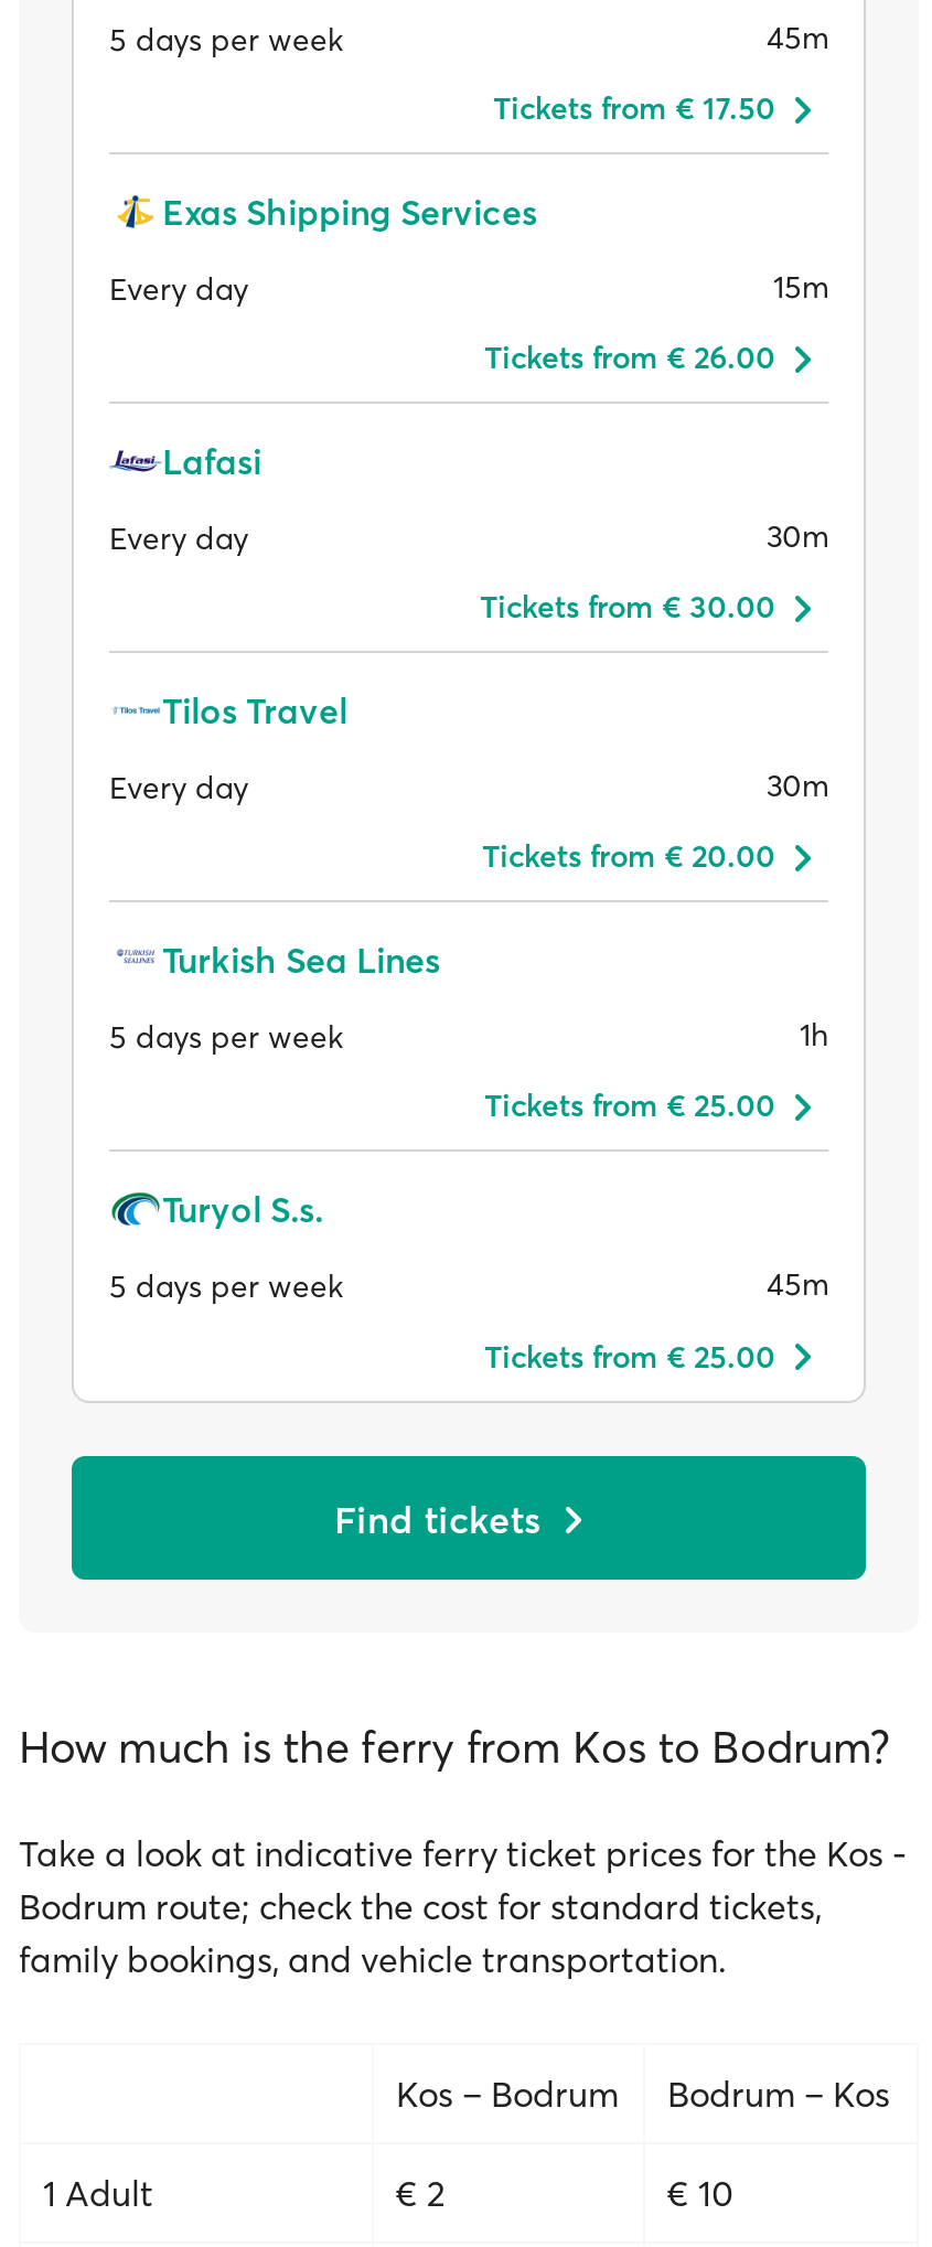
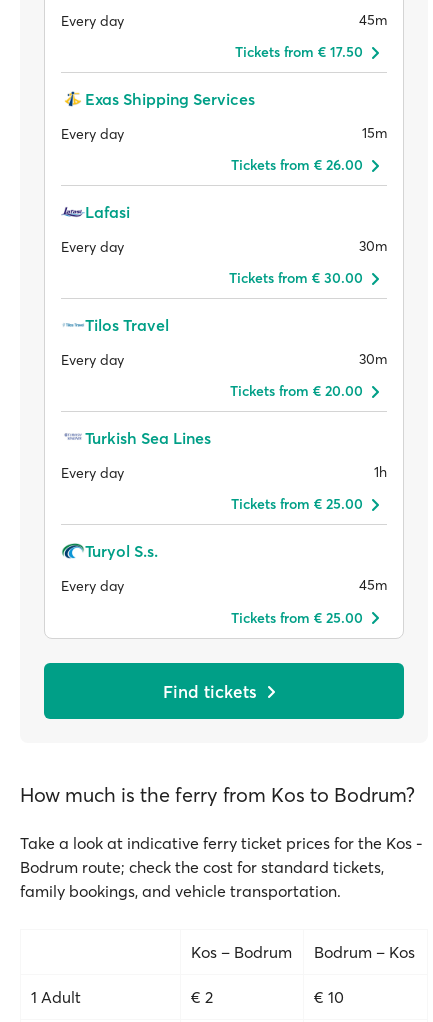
- 5 days per week
+ Every day

- 5 days per week
+ Every day

- 5 days per week
+ Every day
